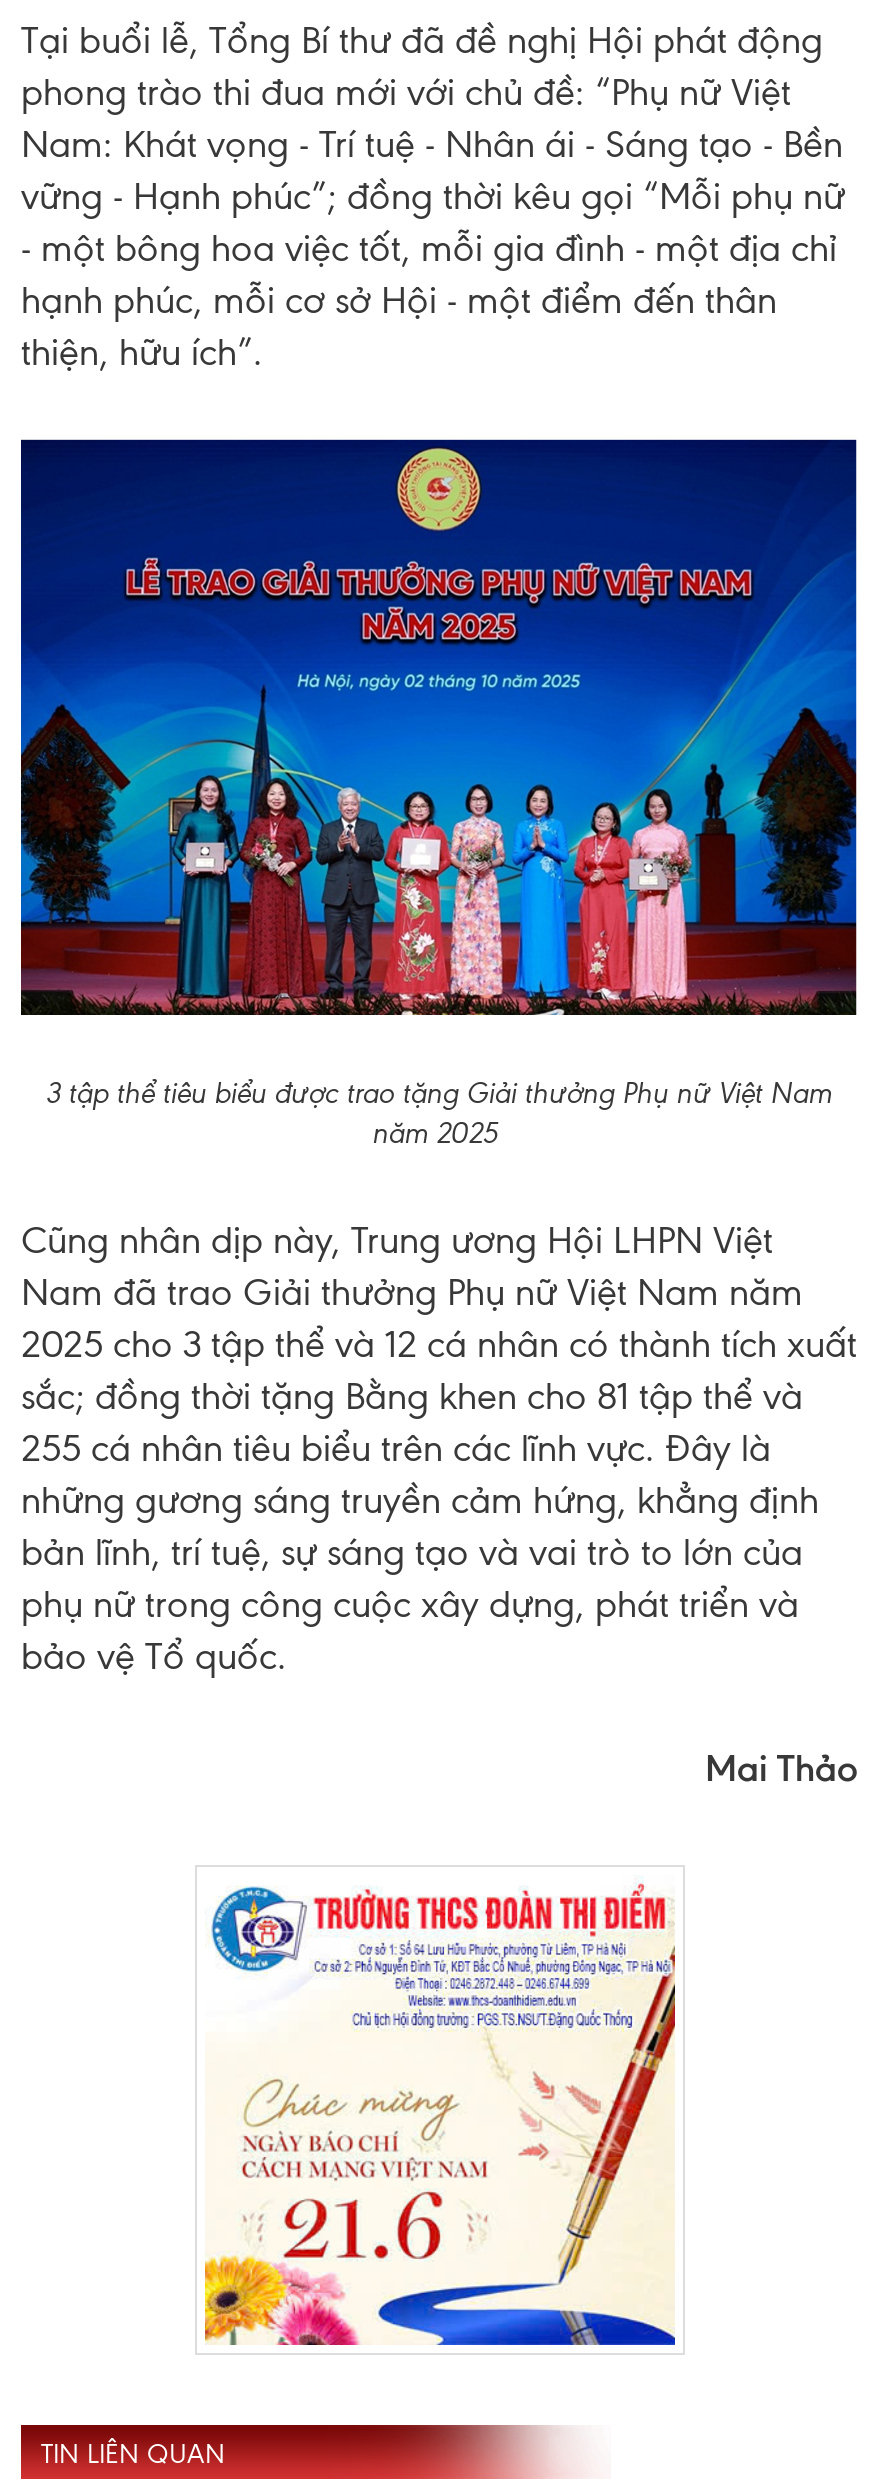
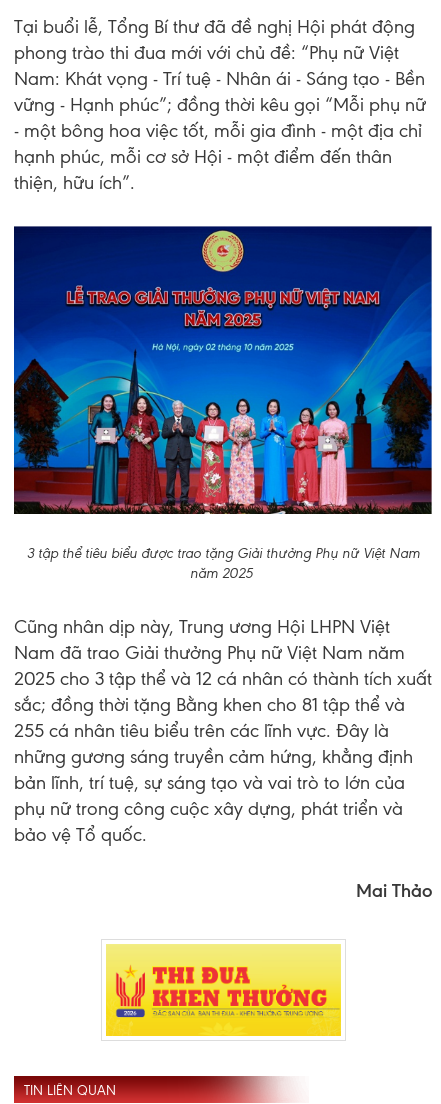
- [image]
+ [image]
